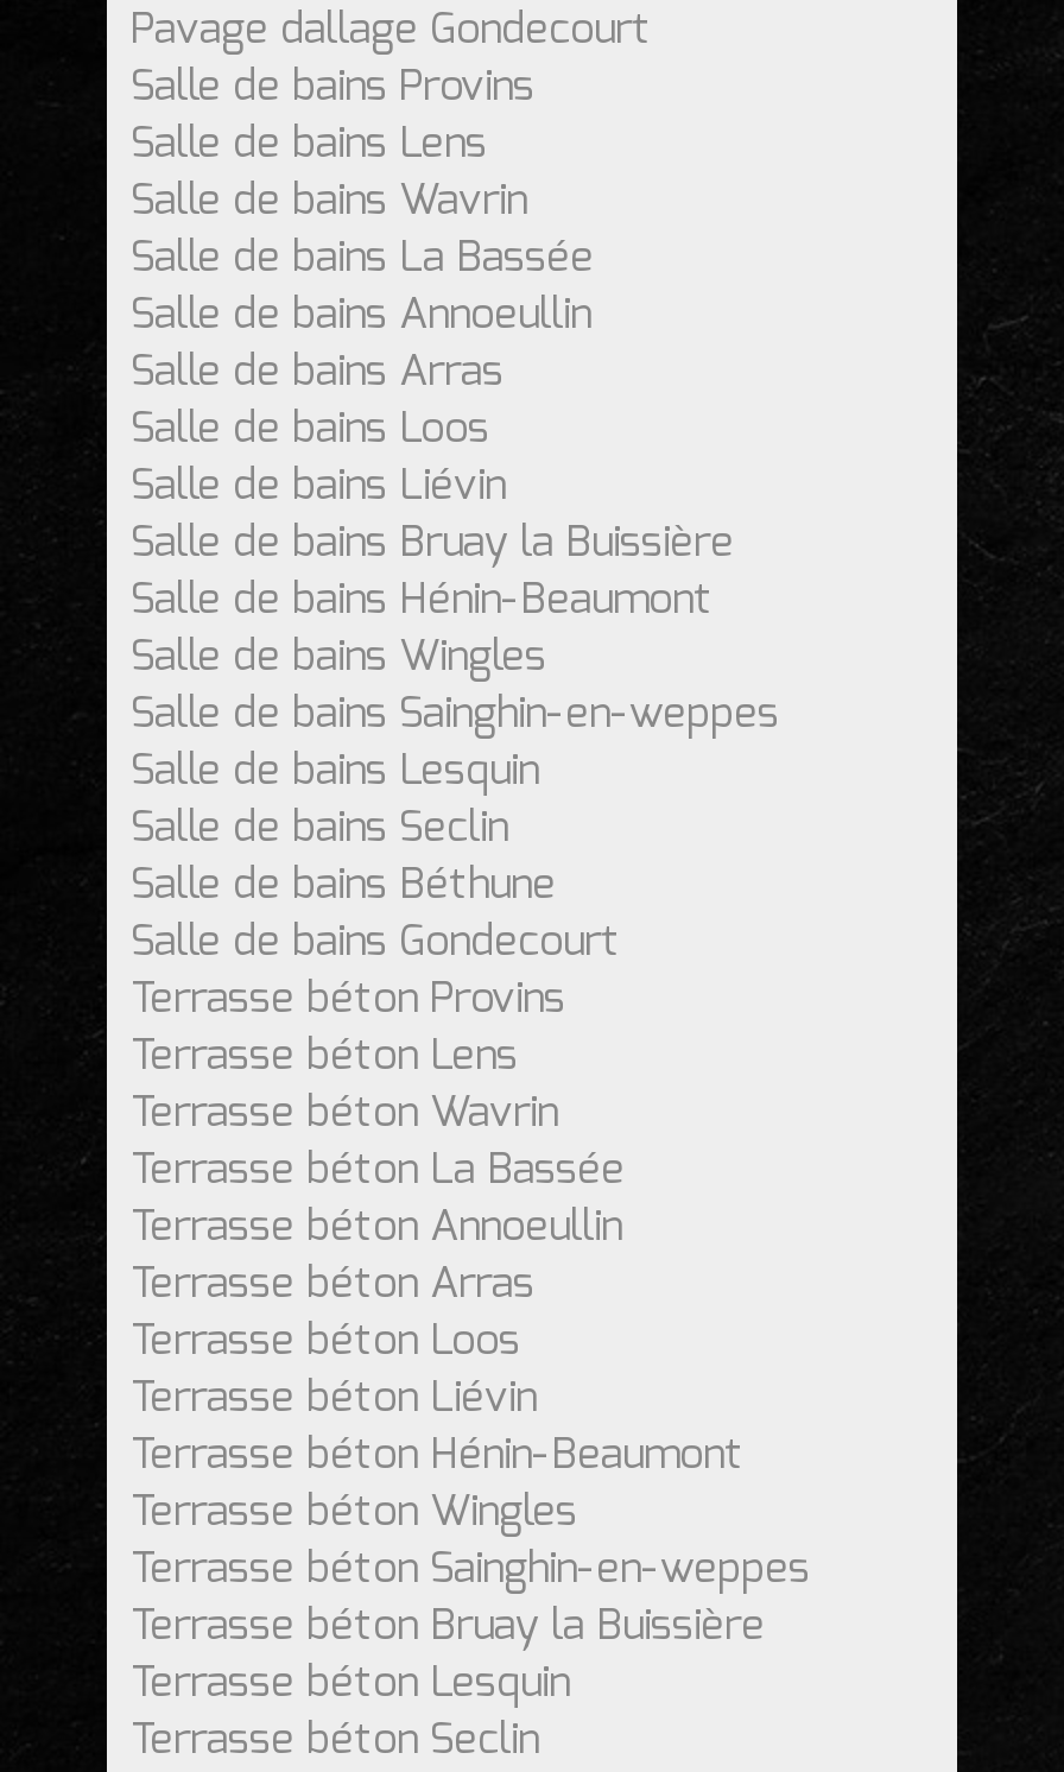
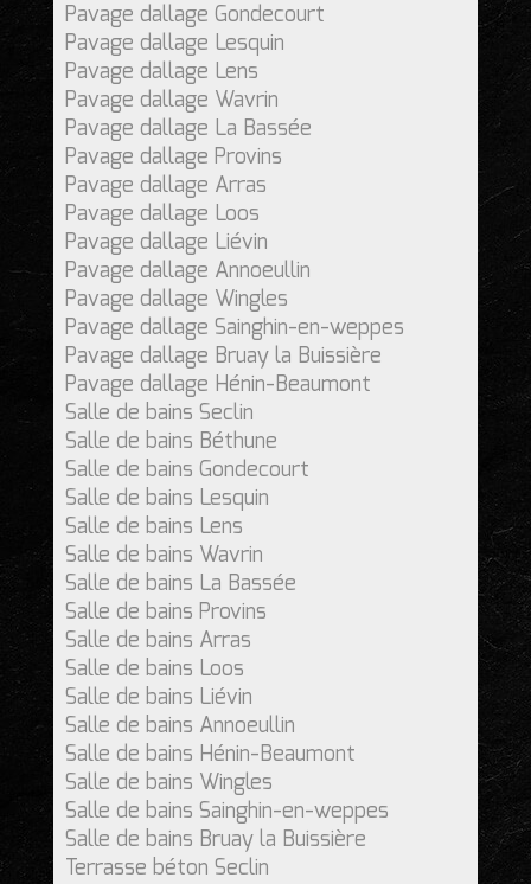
moved down: Salle de bains Lesquin | Salle de bains Lens | Salle de bains Wavrin | ... | Salle de bains Sainghin-en-weppes | Salle de bains Bruay la Buissière

+ Pavage dallage Lesquin
+ Pavage dallage Lens
+ Pavage dallage Wavrin
+ Pavage dallage La Bassée
+ Pavage dallage Provins
+ Pavage dallage Arras
+ Pavage dallage Loos
+ Pavage dallage Liévin
+ Pavage dallage Annoeullin
+ Pavage dallage Wingles
+ Pavage dallage Sainghin-en-weppes
+ Pavage dallage Bruay la Buissière
+ Pavage dallage Hénin-Beaumont

- Terrasse béton Provins
- Terrasse béton Lens
- Terrasse béton Wavrin
- Terrasse béton La Bassée
- Terrasse béton Annoeullin
- Terrasse béton Arras
- Terrasse béton Loos
- Terrasse béton Liévin
- Terrasse béton Hénin-Beaumont
- Terrasse béton Wingles
- Terrasse béton Sainghin-en-weppes
- Terrasse béton Bruay la Buissière
- Terrasse béton Lesquin
